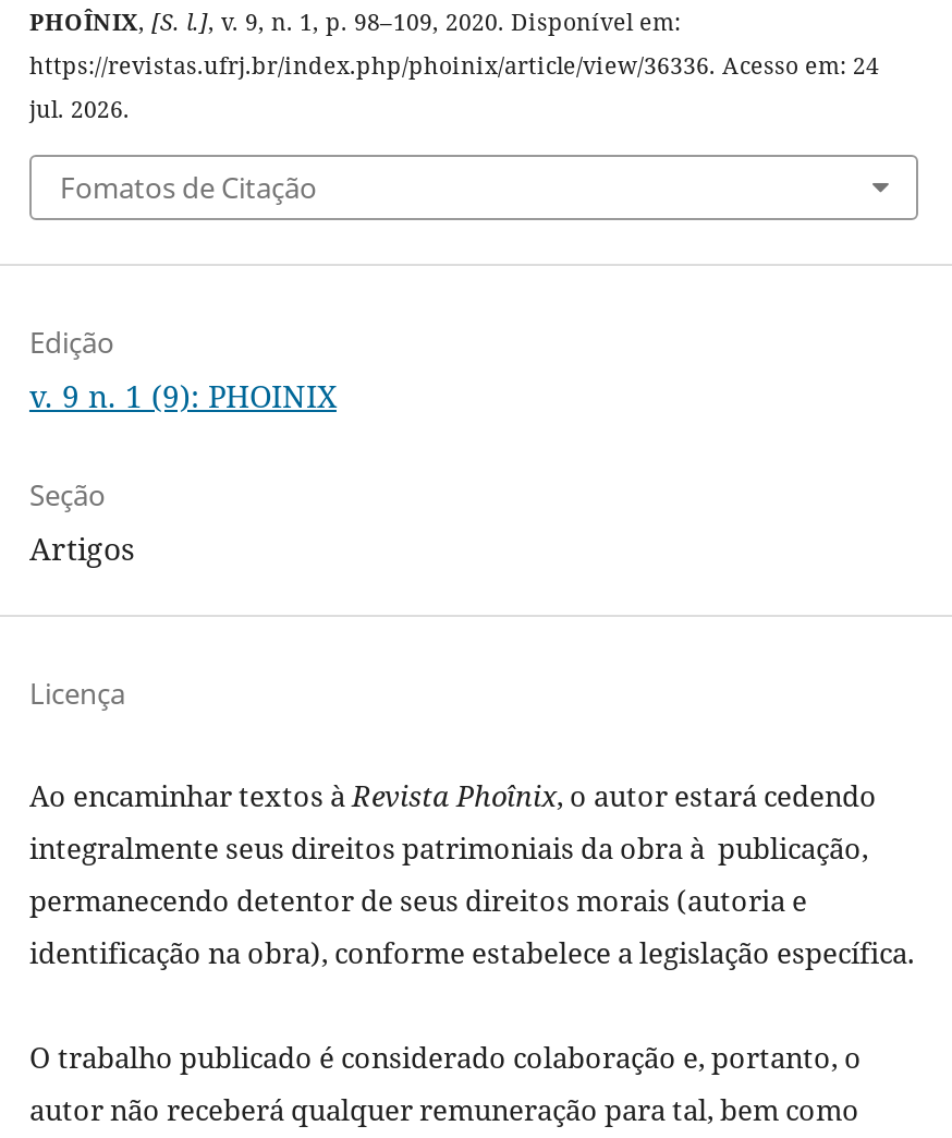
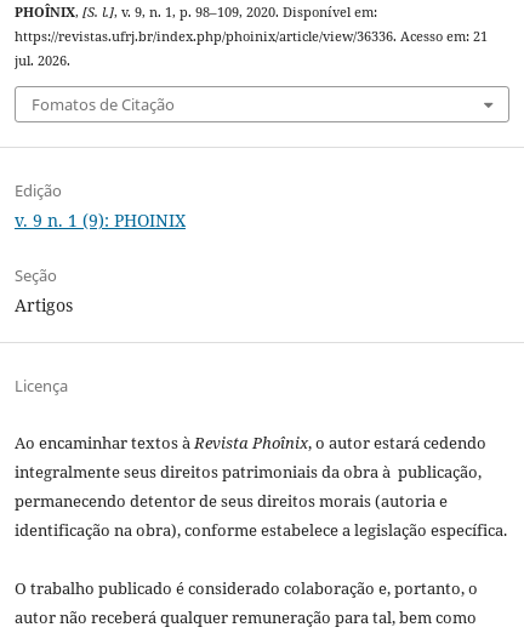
- https://revistas.ufrj.br/index.php/phoinix/article/view/36336. Acesso em: 24
+ https://revistas.ufrj.br/index.php/phoinix/article/view/36336. Acesso em: 21
